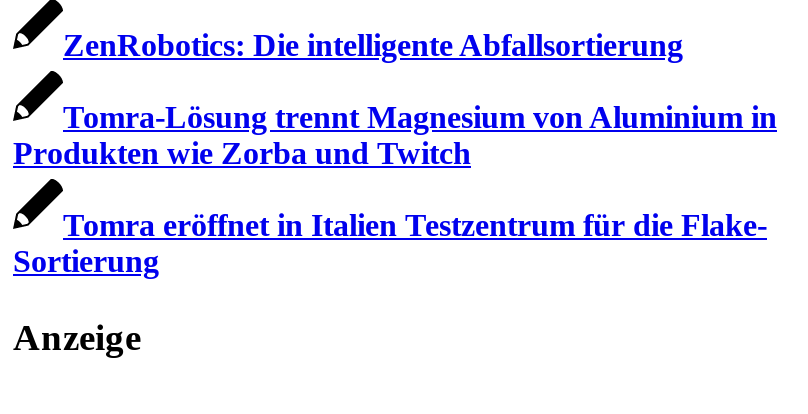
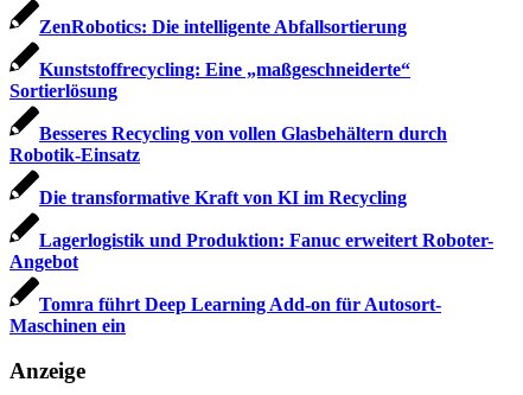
- Tomra-Lösung trennt Magnesium von Aluminium in
- Produkten wie Zorba und Twitch
- Tomra eröffnet in Italien Testzentrum für die Flake-
- Sortierung
+ Kunststoffrecycling: Eine „maßgeschneiderte“
+ Sortierlösung
+ Besseres Recycling von vollen Glasbehältern durch
+ Robotik-Einsatz
+ Die transformative Kraft von KI im Recycling
+ Lagerlogistik und Produktion: Fanuc erweitert Roboter-
+ Angebot
+ Tomra führt Deep Learning Add-on für Autosort-
+ Maschinen ein
